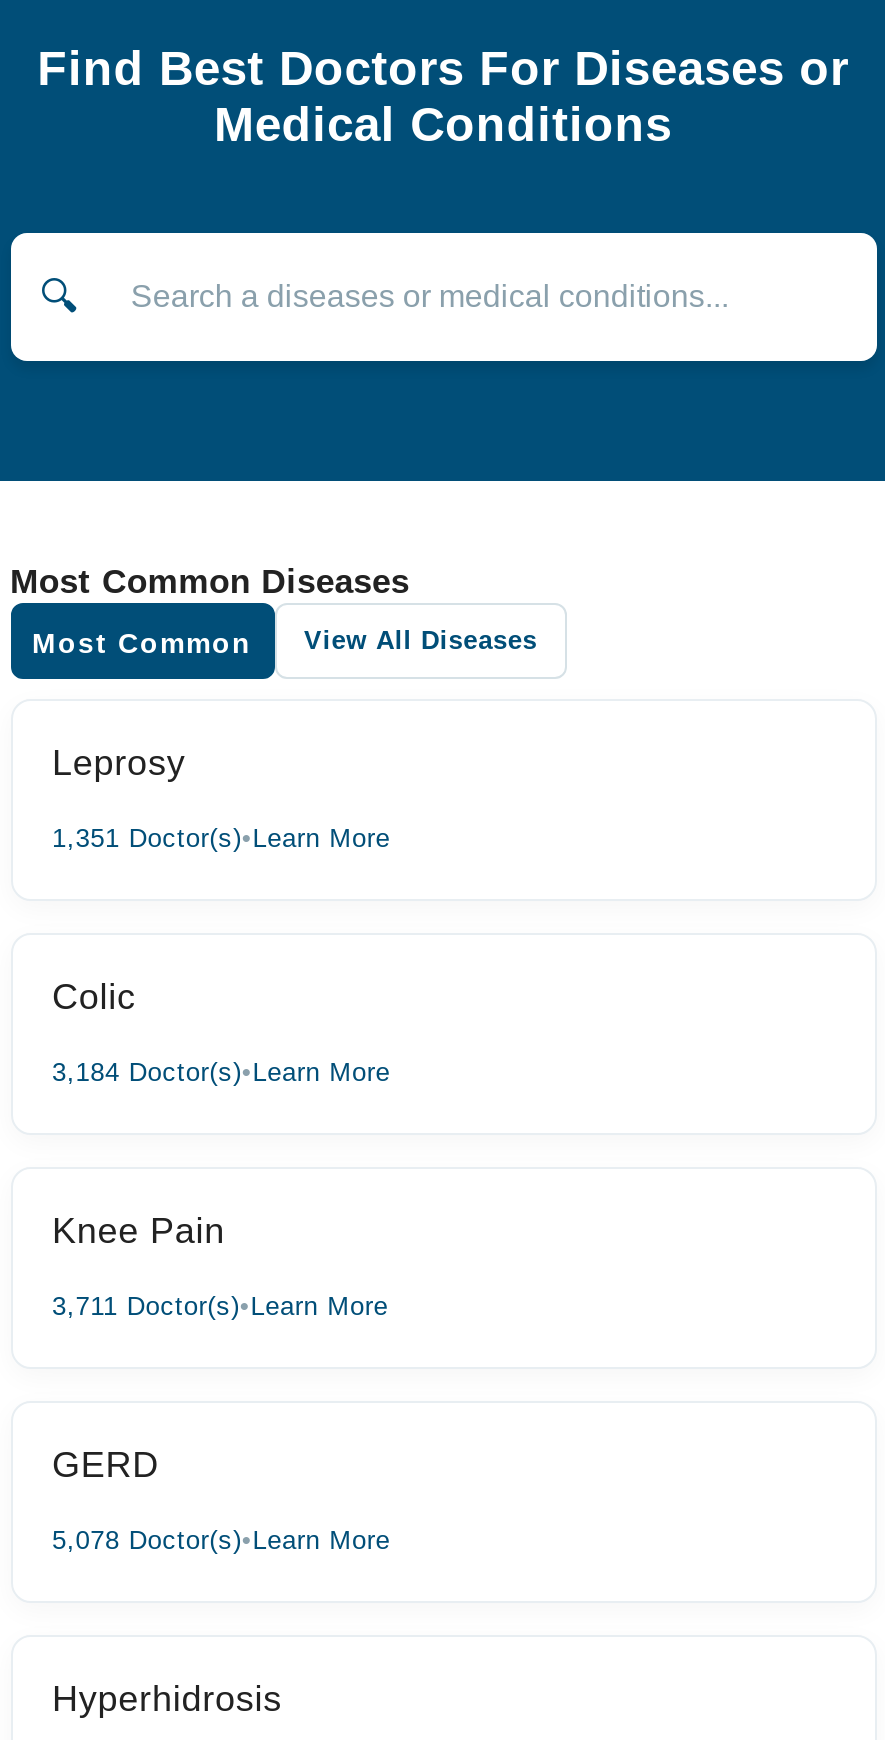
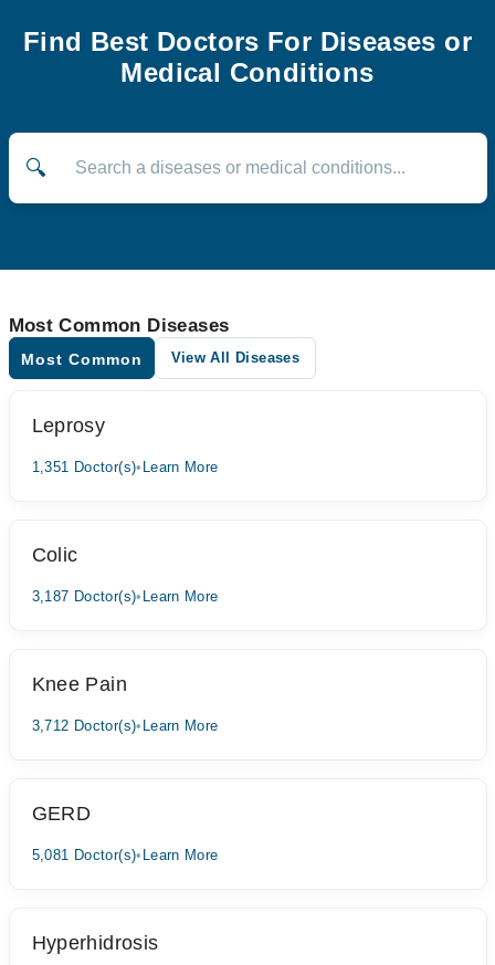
- 3,184 Doctor(s)•Learn More
+ 3,187 Doctor(s)•Learn More

- 3,711 Doctor(s)•Learn More
+ 3,712 Doctor(s)•Learn More

- 5,078 Doctor(s)•Learn More
+ 5,081 Doctor(s)•Learn More
